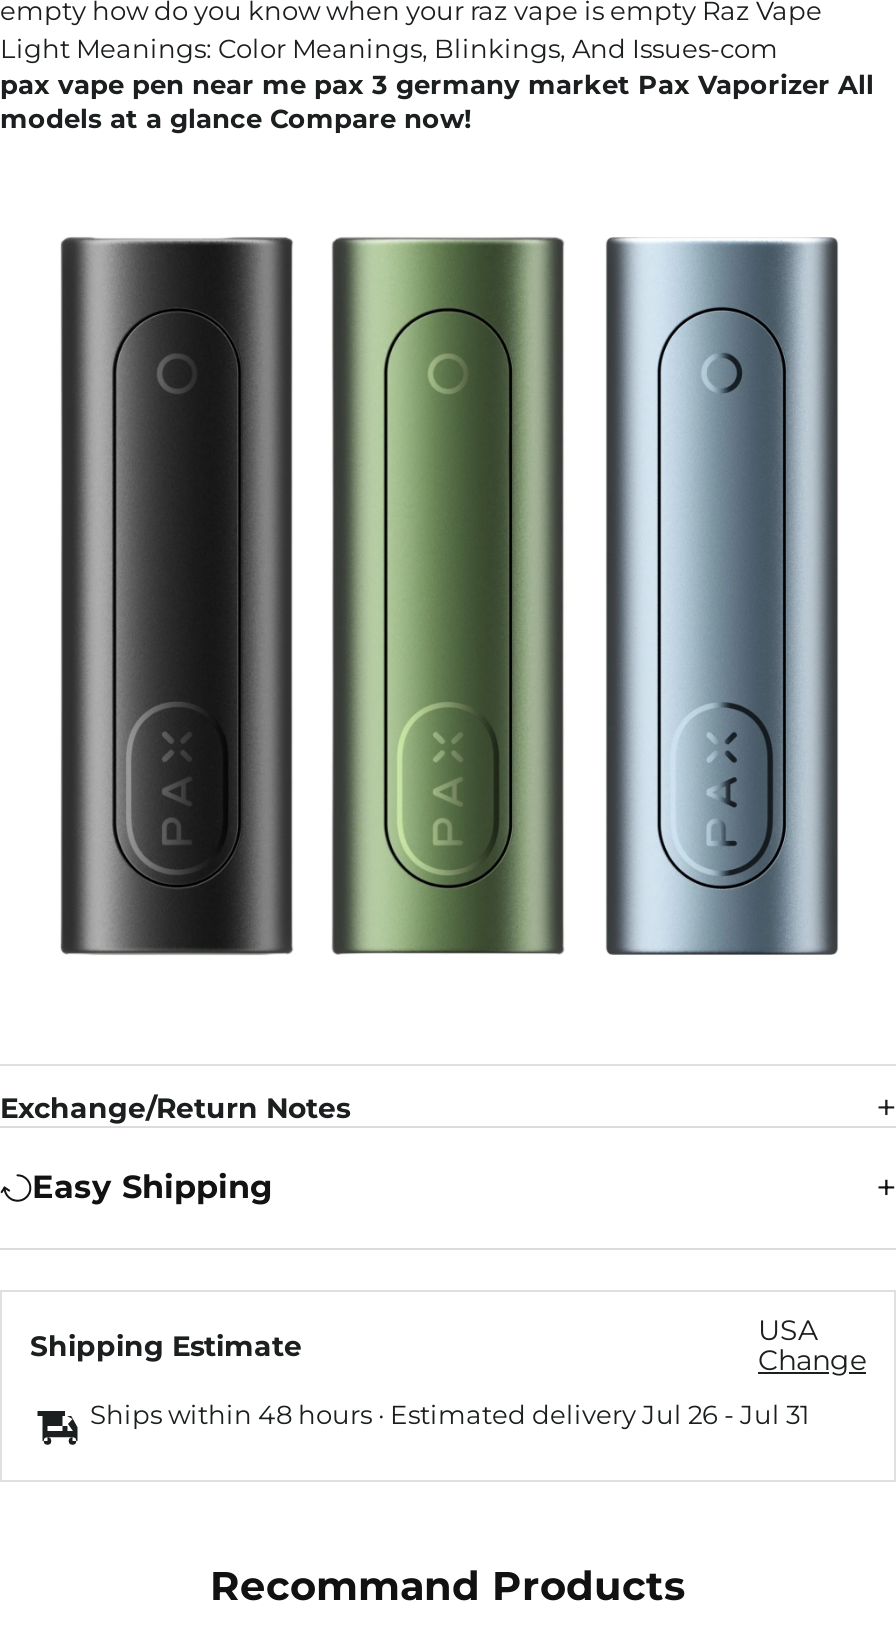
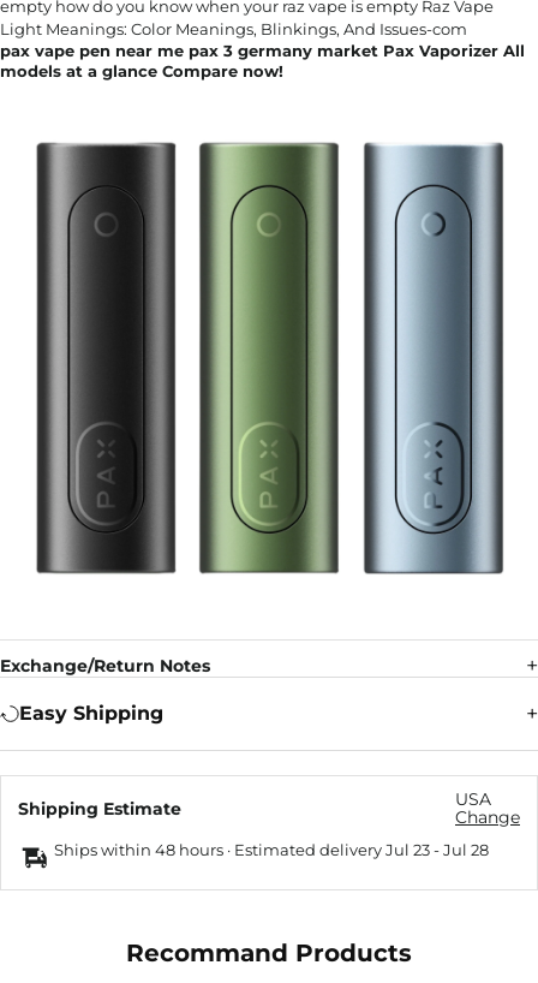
- Ships within 48 hours · Estimated delivery Jul 26 - Jul 31
+ Ships within 48 hours · Estimated delivery Jul 23 - Jul 28
